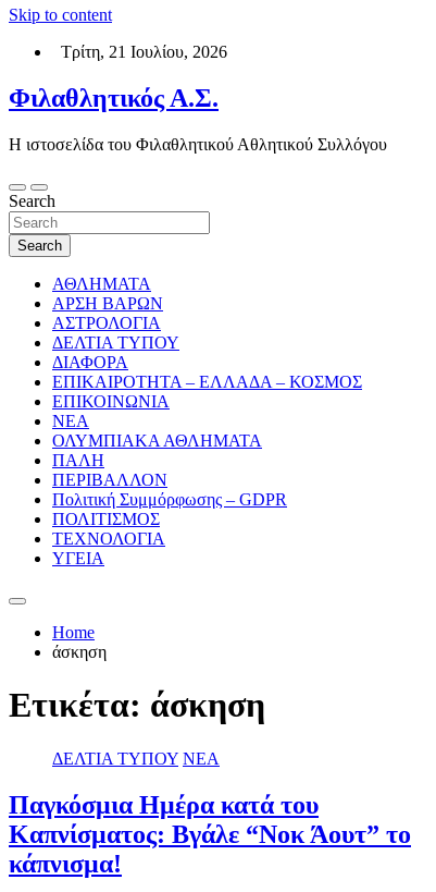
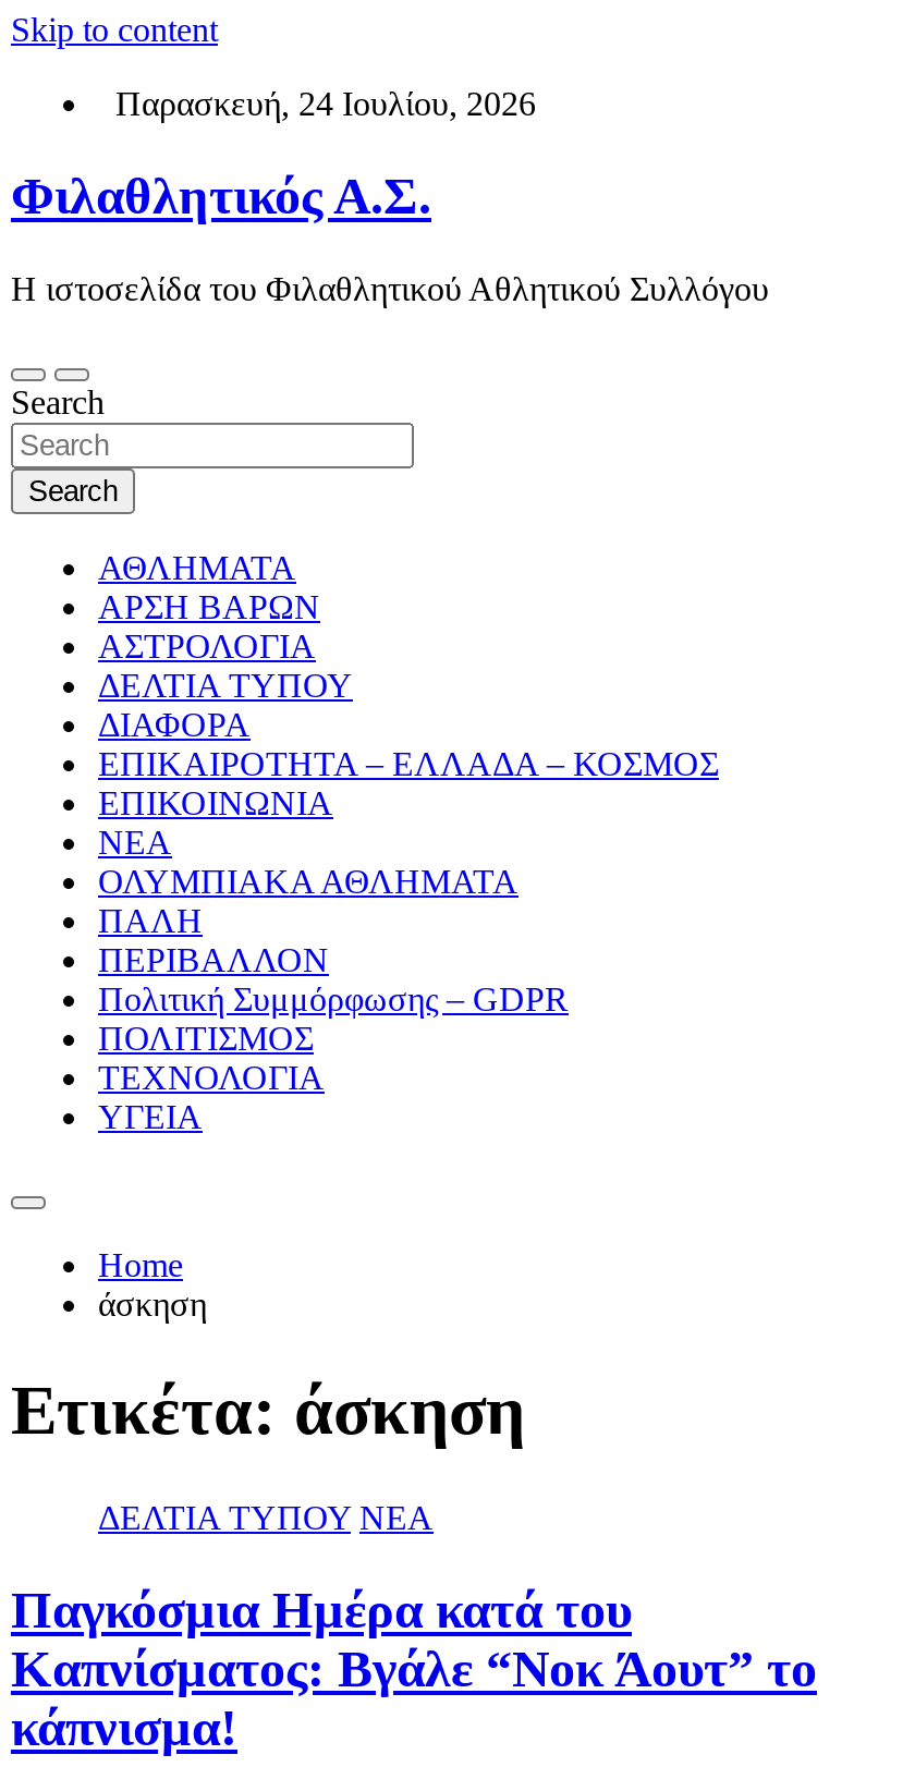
- Τρίτη, 21 Ιουλίου, 2026
+ Παρασκευή, 24 Ιουλίου, 2026
